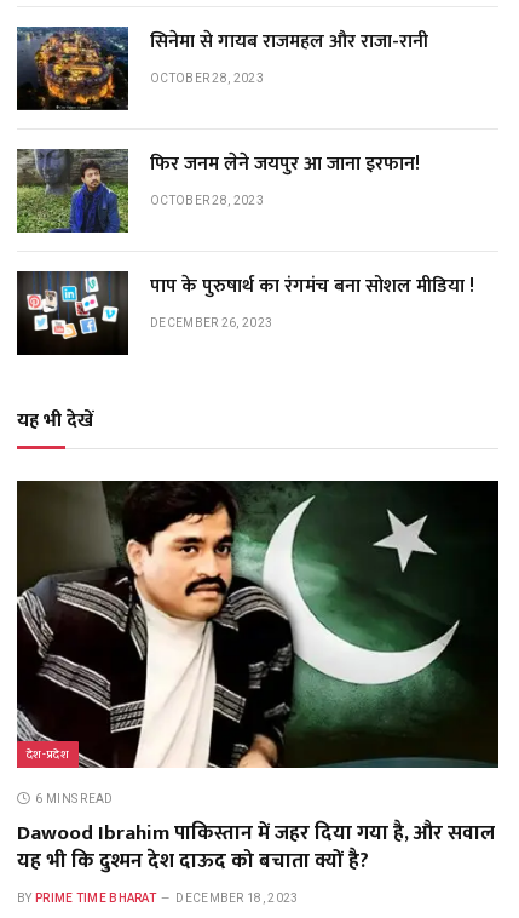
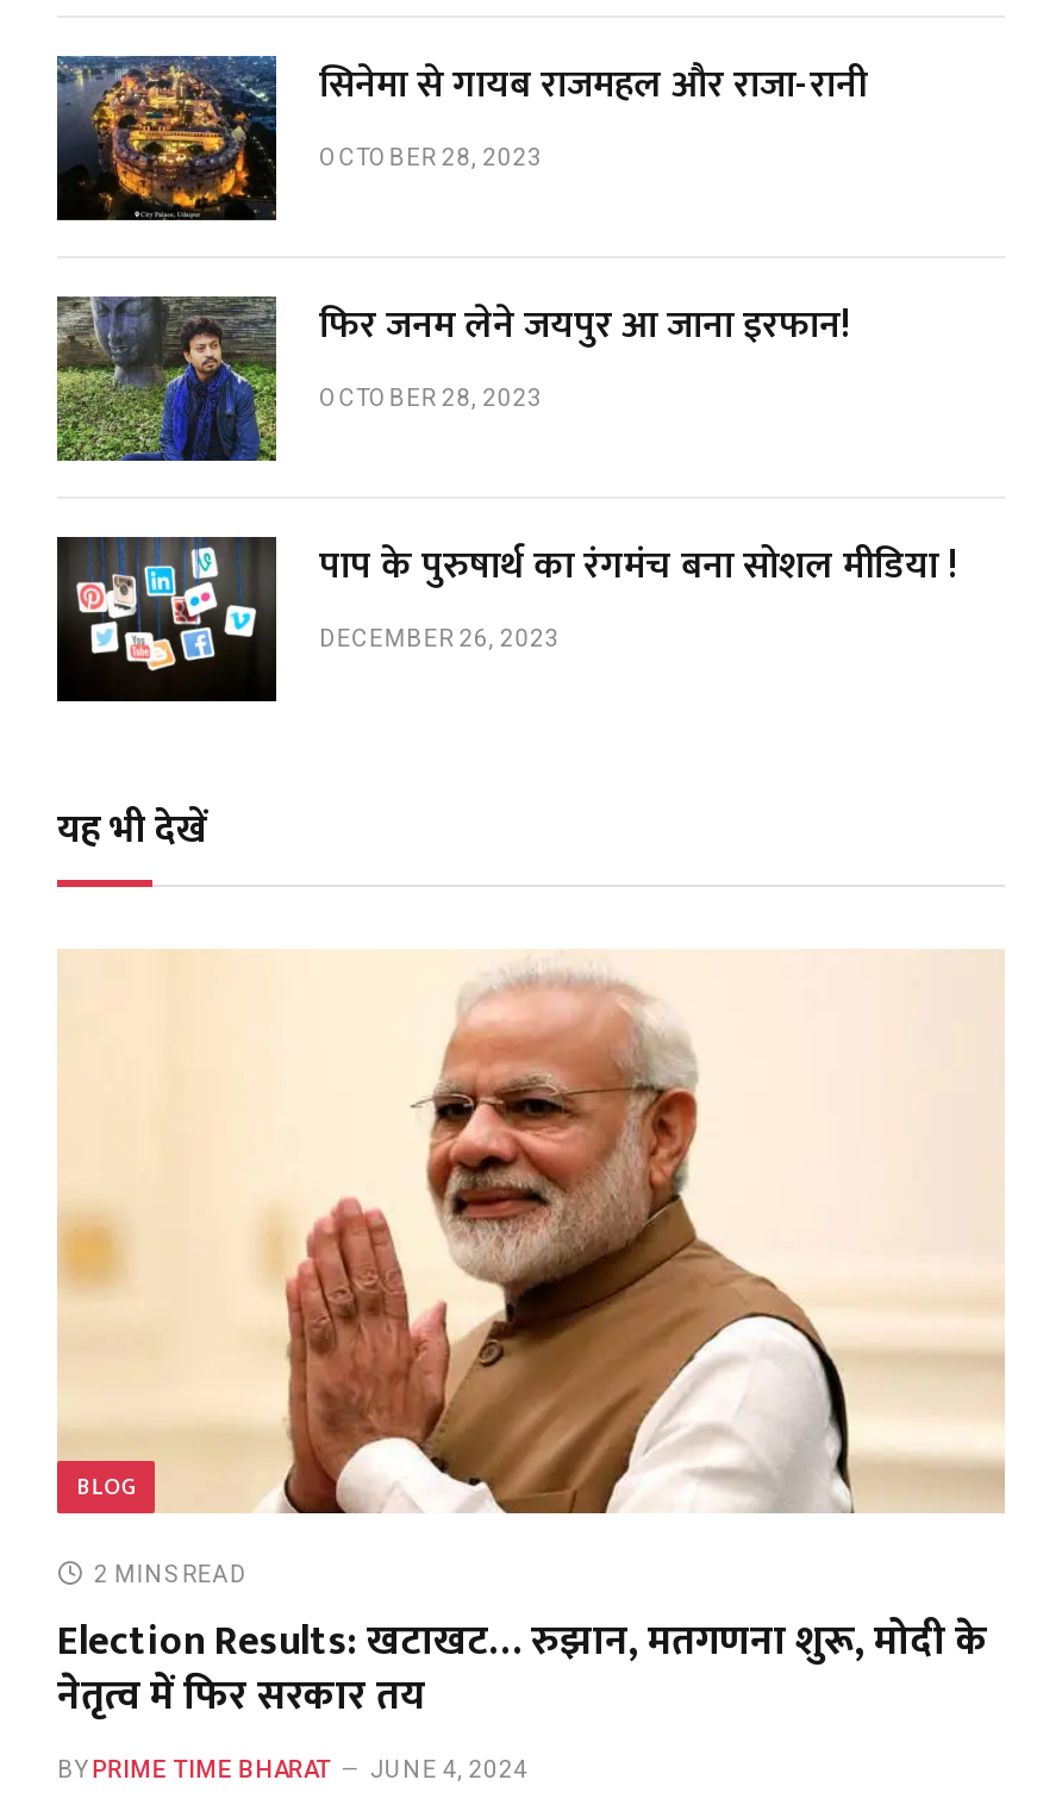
- [image]
- देश-प्रदेश
+ [image]
+ BLOG

- 6 MINS READ
- Dawood Ibrahim पाकिस्तान में जहर दिया गया है, और सवाल
- यह भी कि दुश्मन देश दाऊद को बचाता क्यों है?
+ 2 MINS READ
+ Election Results: खटाखट… रुझान, मतगणना शुरू, मोदी के
+ नेतृत्व में फिर सरकार तय

- BY PRIME TIME BHARAT DECEMBER 18, 2023
+ BY PRIME TIME BHARAT JUNE 4, 2024
